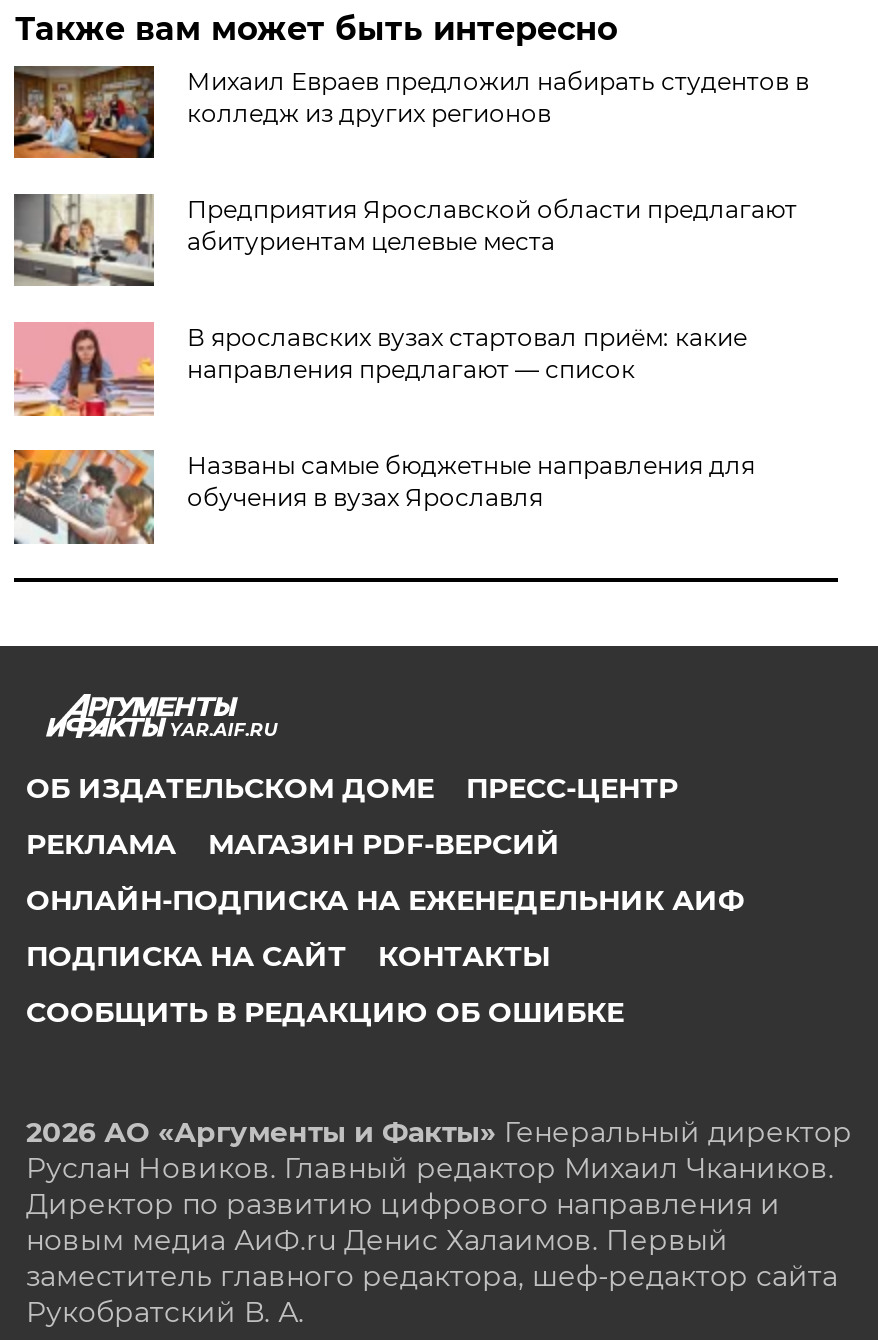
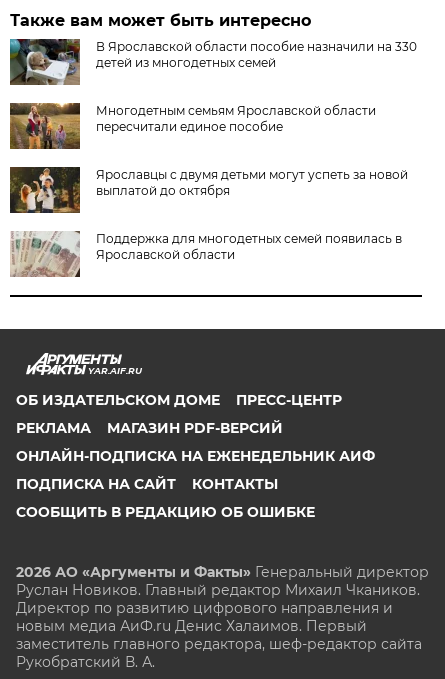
- [image]
- Михаил Евраев предложил набирать студентов в
- колледж из других регионов
+ [image]
+ В Ярославской области пособие назначили на 330
+ детей из многодетных семей

- [image]
- Предприятия Ярославской области предлагают
- абитуриентам целевые места
+ [image]
+ Многодетным семьям Ярославской области
+ пересчитали единое пособие

- [image]
- В ярославских вузах стартовал приём: какие
- направления предлагают — список
+ [image]
+ Ярославцы с двумя детьми могут успеть за новой
+ выплатой до октября

- [image]
- Названы самые бюджетные направления для
- обучения в вузах Ярославля
+ [image]
+ Поддержка для многодетных семей появилась в
+ Ярославской области
